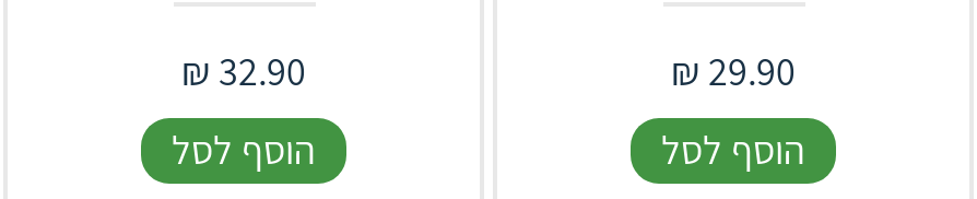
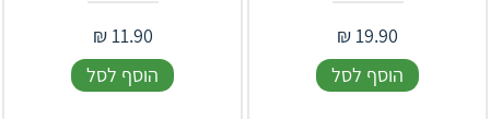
- 32.90
+ 11.90

- 29.90
+ 19.90
